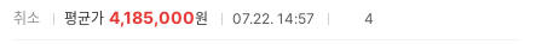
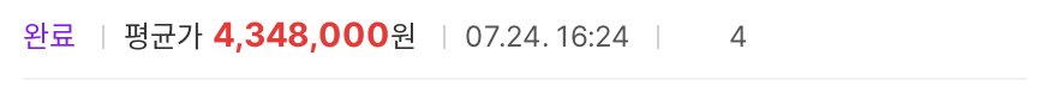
- 취소
- 평균가 4,185,000원
- 07.22. 14:57
+ 완료
+ 평균가 4,348,000원
+ 07.24. 16:24
